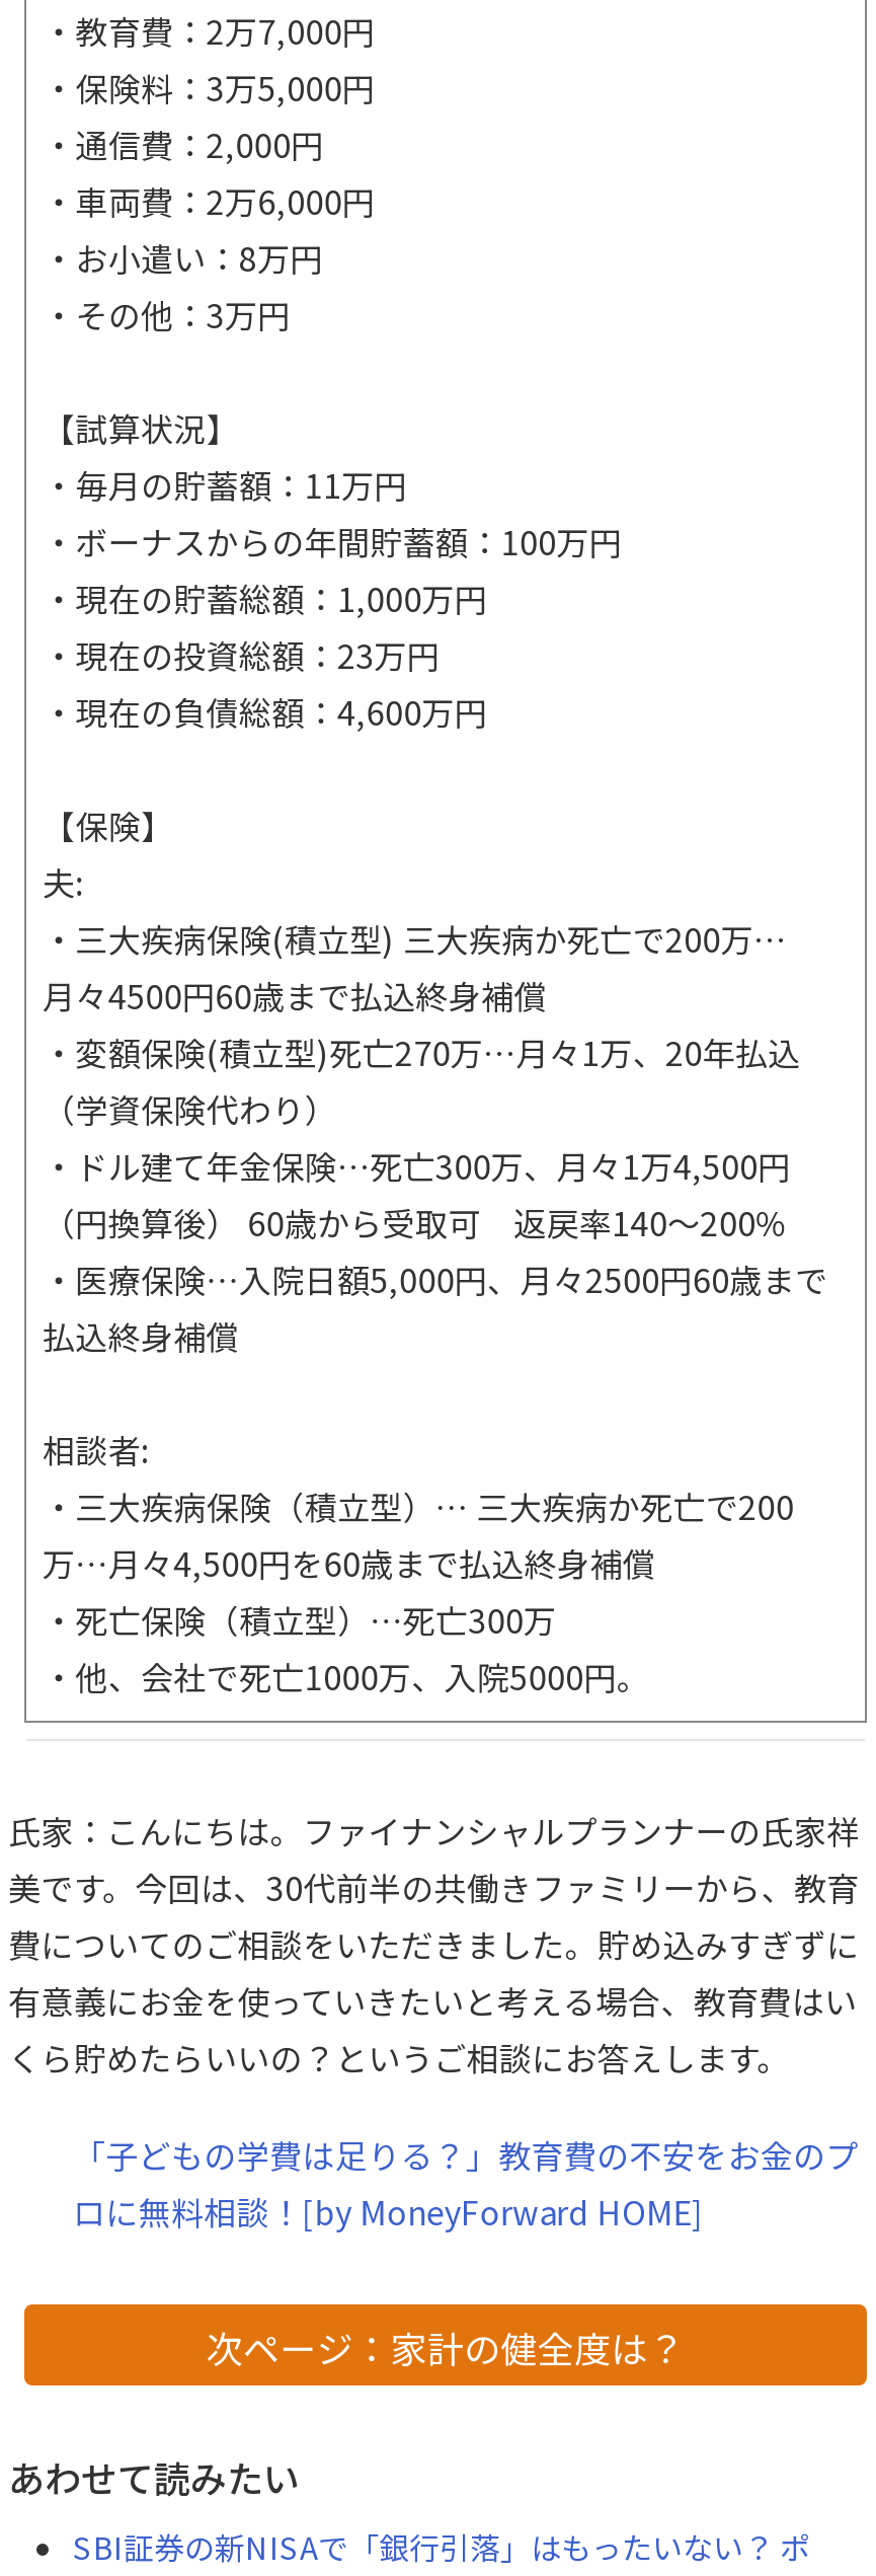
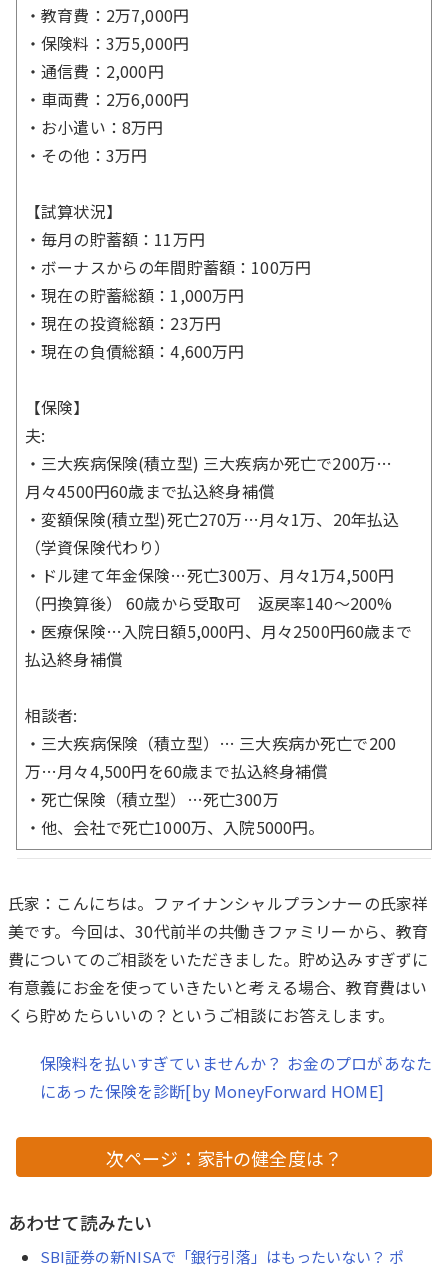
- 「子どもの学費は足りる？」教育費の不安をお金のプ
- ロに無料相談！[by MoneyForward HOME]
+ 保険料を払いすぎていませんか？ お金のプロがあなた
+ にあった保険を診断[by MoneyForward HOME]
